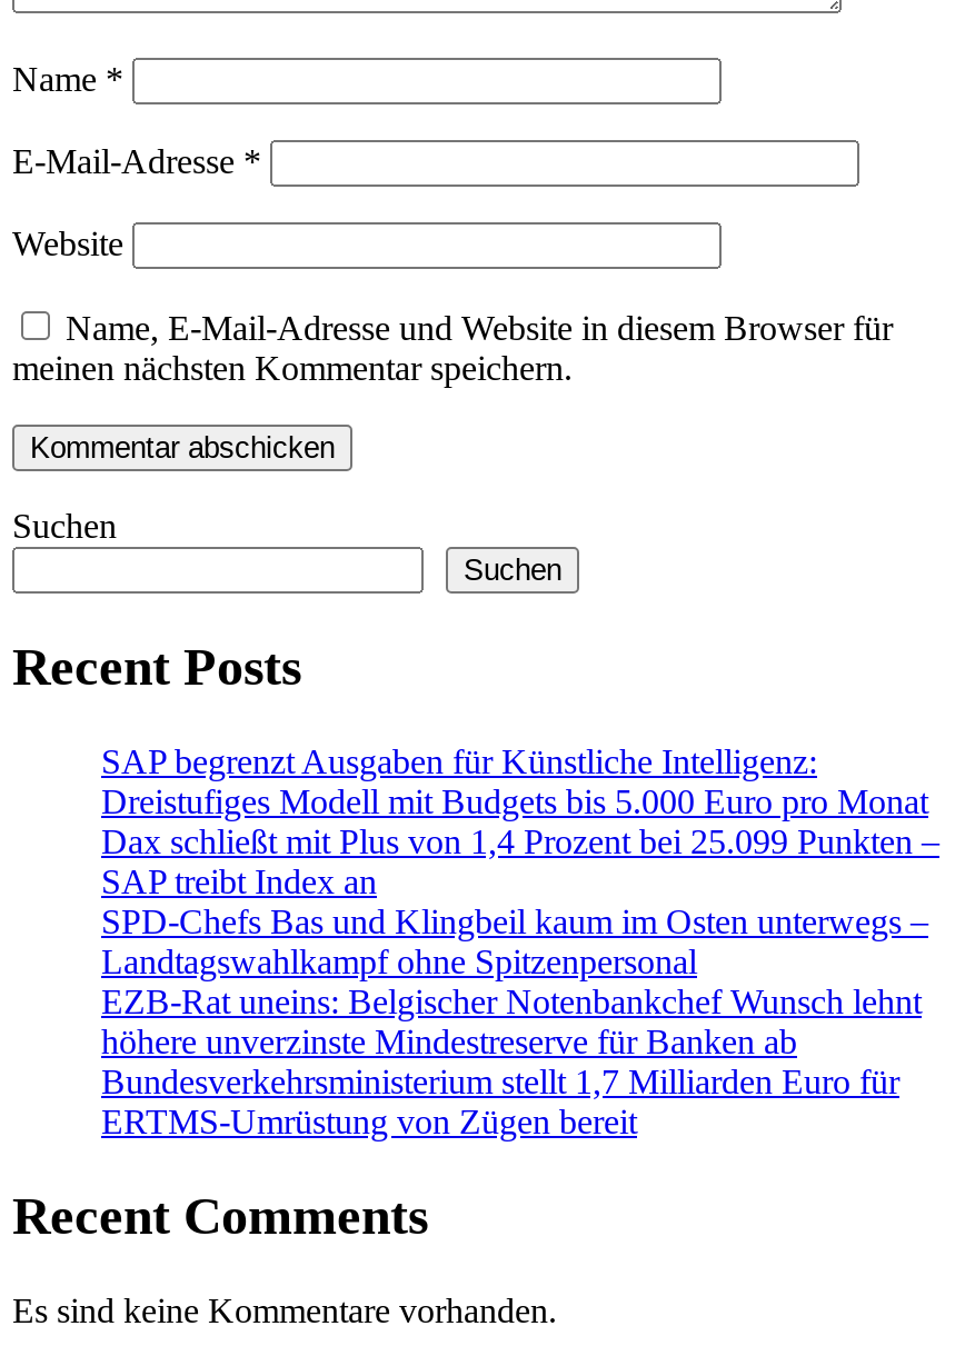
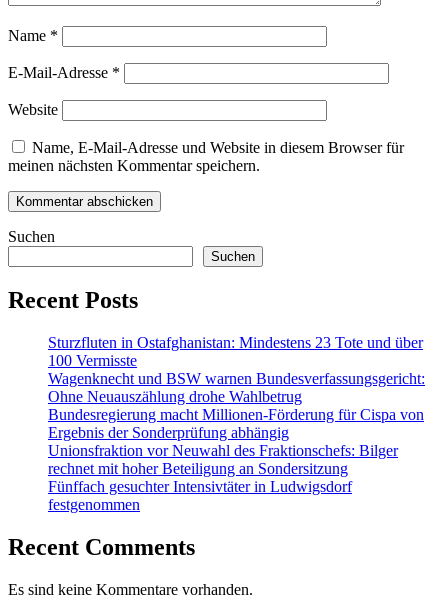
- SAP begrenzt Ausgaben für Künstliche Intelligenz:
- Dreistufiges Modell mit Budgets bis 5.000 Euro pro Monat
- Dax schließt mit Plus von 1,4 Prozent bei 25.099 Punkten –
- SAP treibt Index an
- SPD-Chefs Bas und Klingbeil kaum im Osten unterwegs –
- Landtagswahlkampf ohne Spitzenpersonal
- EZB-Rat uneins: Belgischer Notenbankchef Wunsch lehnt
- höhere unverzinste Mindestreserve für Banken ab
- Bundesverkehrsministerium stellt 1,7 Milliarden Euro für
- ERTMS-Umrüstung von Zügen bereit
+ Sturzfluten in Ostafghanistan: Mindestens 23 Tote und über
+ 100 Vermisste
+ Wagenknecht und BSW warnen Bundesverfassungsgericht:
+ Ohne Neuauszählung drohe Wahlbetrug
+ Bundesregierung macht Millionen-Förderung für Cispa von
+ Ergebnis der Sonderprüfung abhängig
+ Unionsfraktion vor Neuwahl des Fraktionschefs: Bilger
+ rechnet mit hoher Beteiligung an Sondersitzung
+ Fünffach gesuchter Intensivtäter in Ludwigsdorf
+ festgenommen
